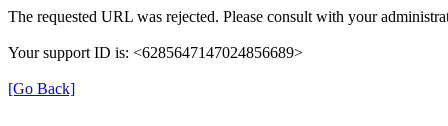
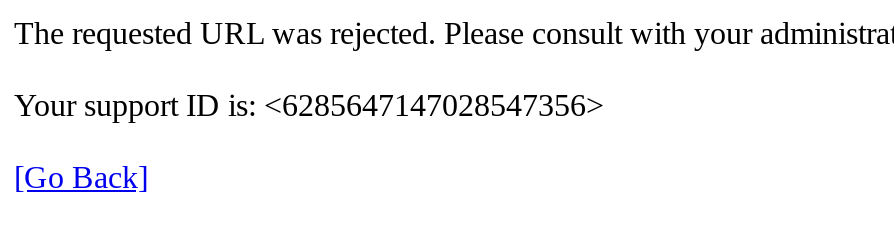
- Your support ID is: <6285647147024856689>
+ Your support ID is: <6285647147028547356>
